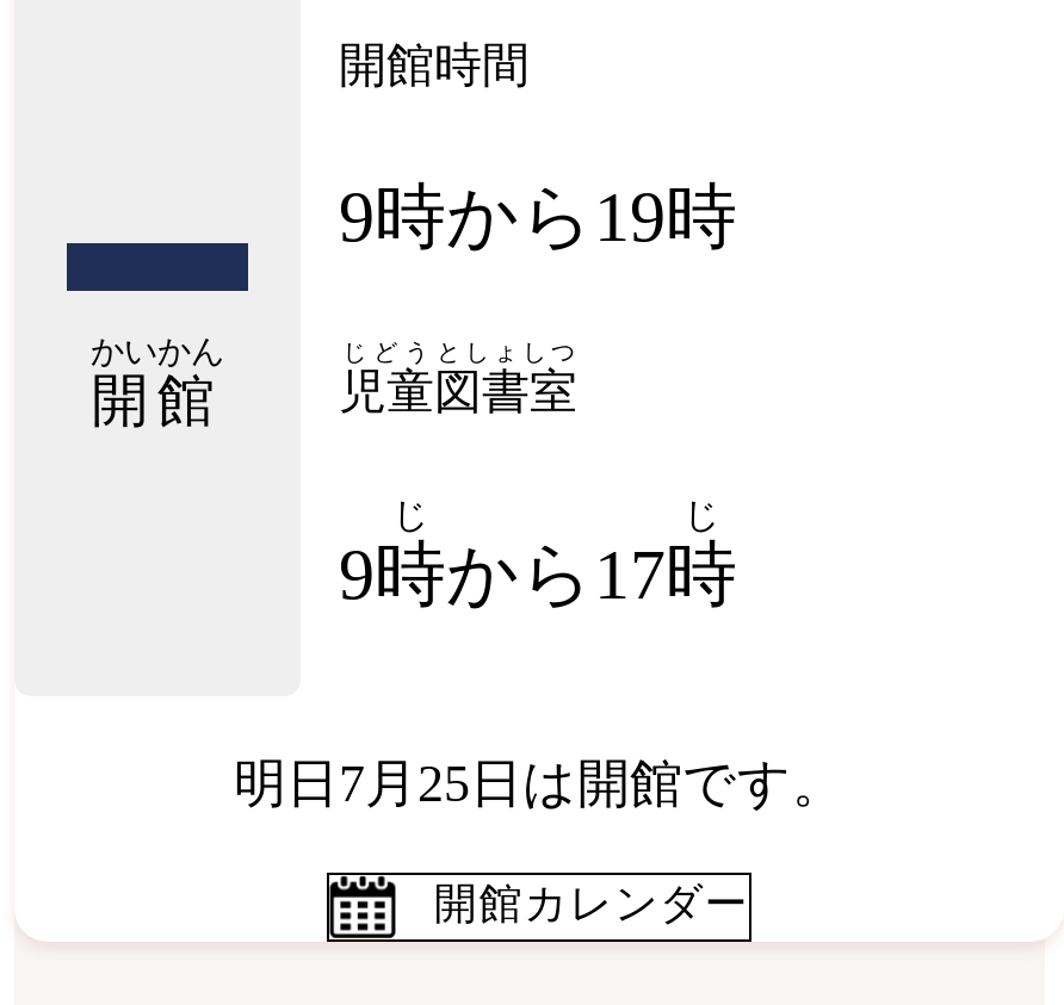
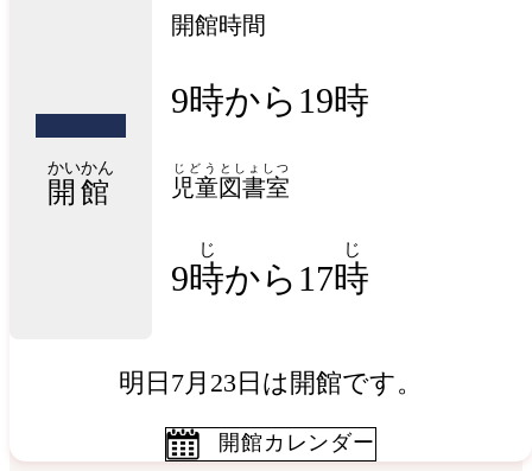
- 明日7月25日は開館です。
+ 明日7月23日は開館です。
